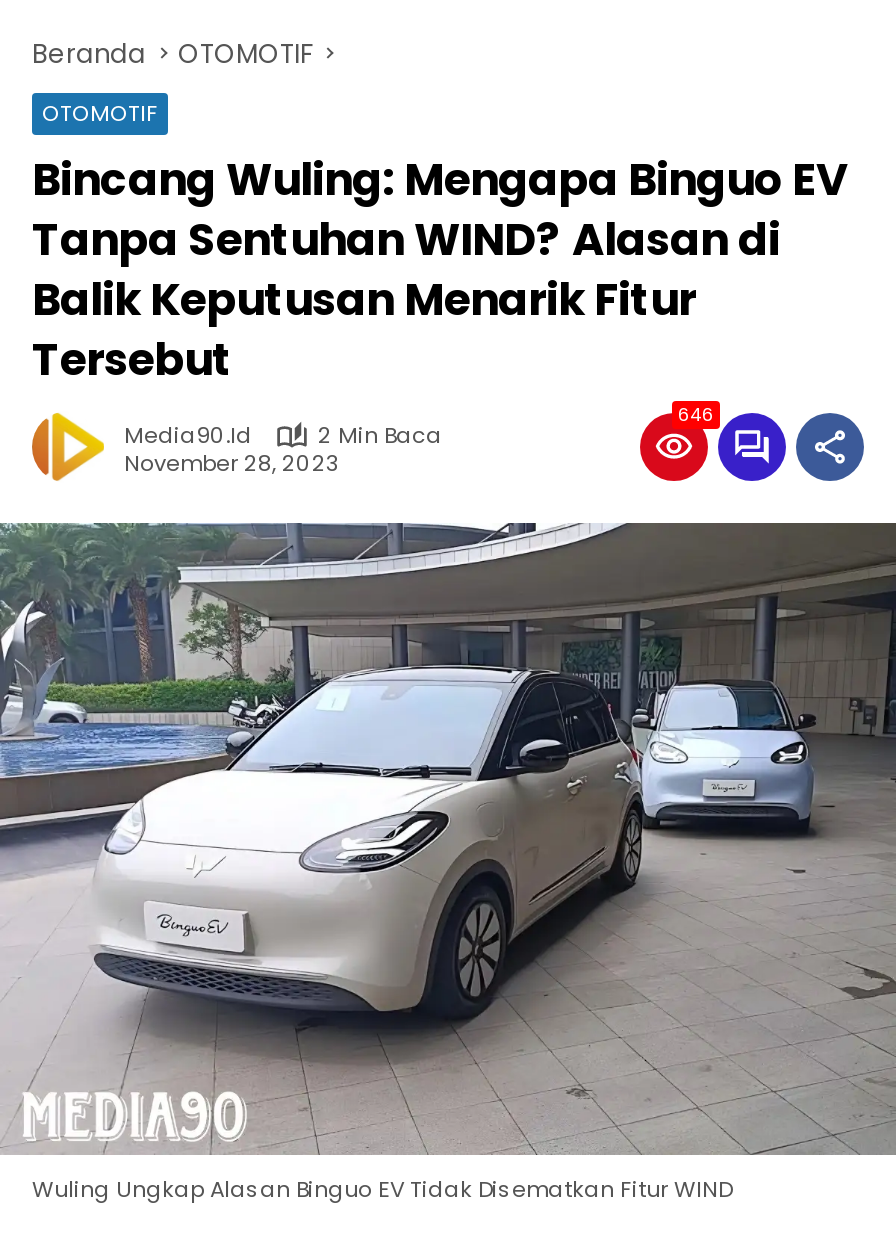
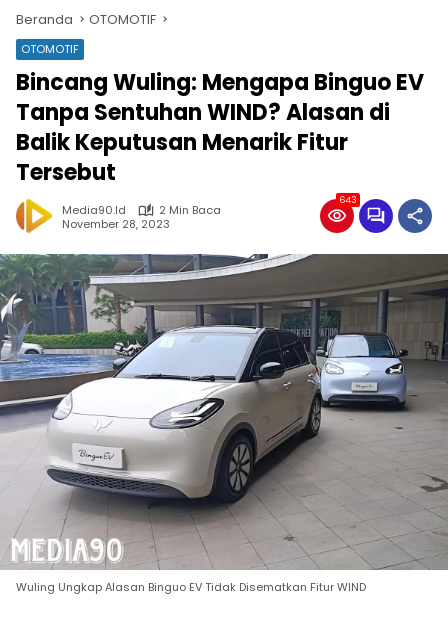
- 646
+ 643
